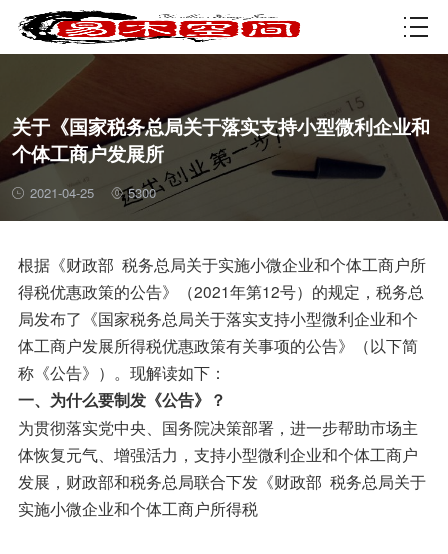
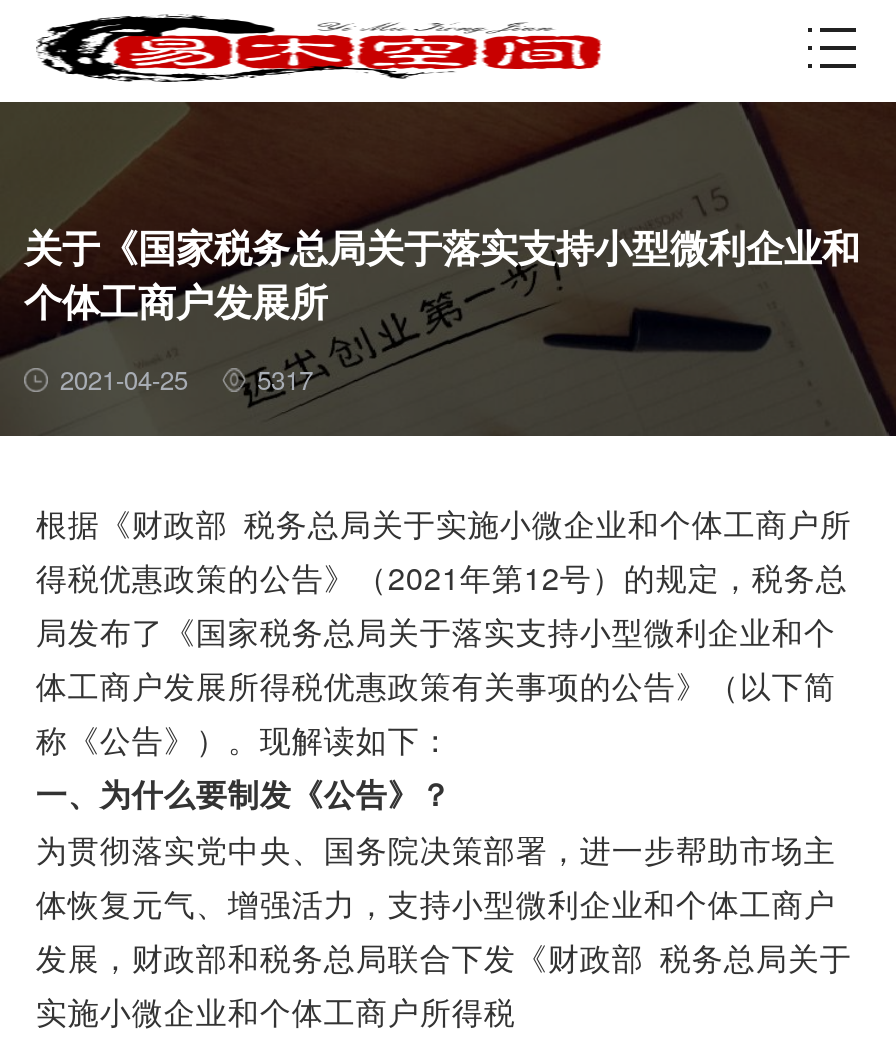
- 2021-04-25 5300
+ 2021-04-25 5317
